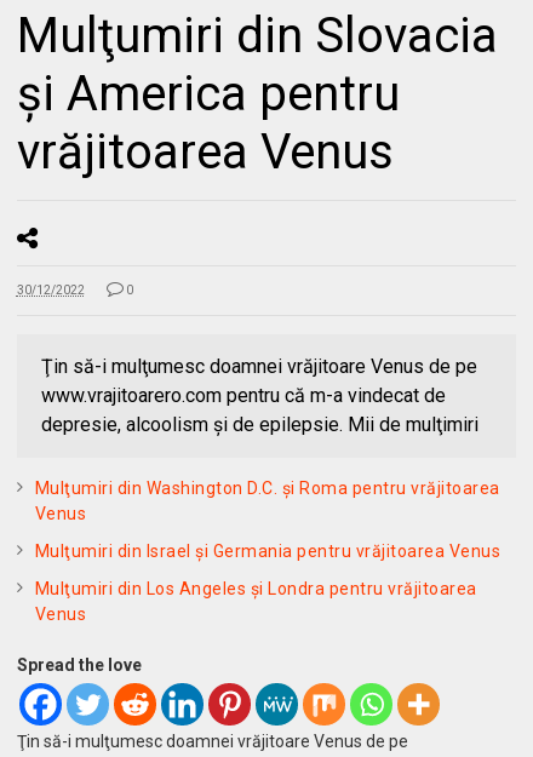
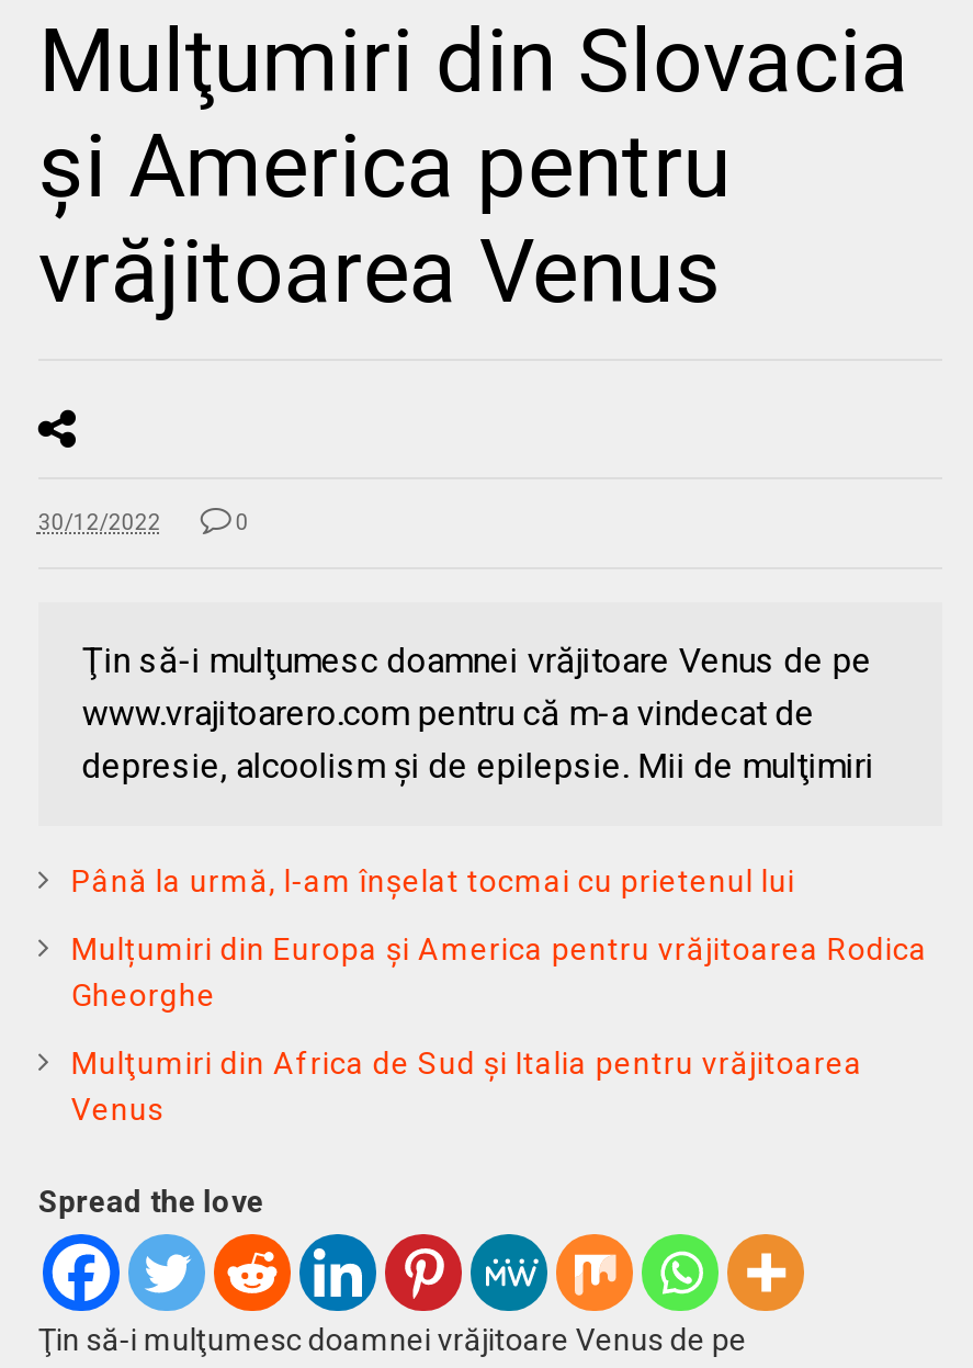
- Mulţumiri din Washington D.C. și Roma pentru vrăjitoarea
- Venus
+ Până la urmă, l-am înșelat tocmai cu prietenul lui

- Mulţumiri din Israel și Germania pentru vrăjitoarea Venus
+ Mulțumiri din Europa și America pentru vrăjitoarea Rodica
+ Gheorghe

- Mulţumiri din Los Angeles și Londra pentru vrăjitoarea
+ Mulţumiri din Africa de Sud și Italia pentru vrăjitoarea
